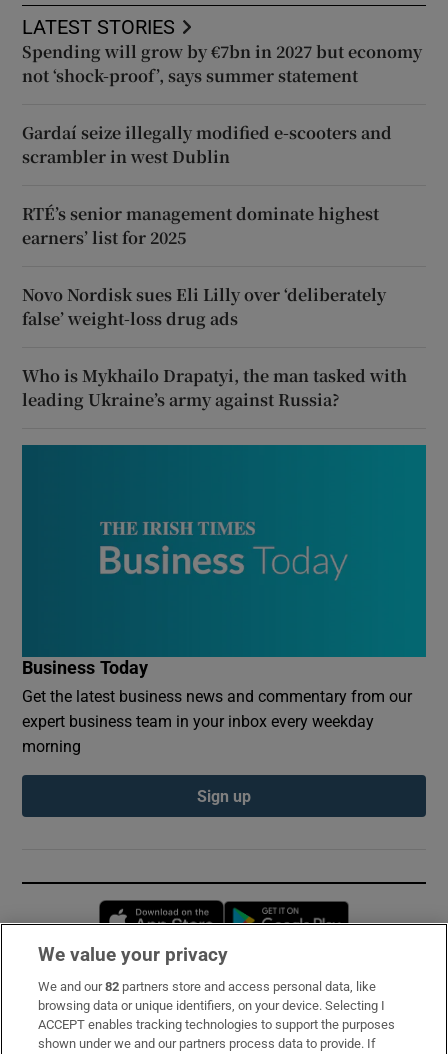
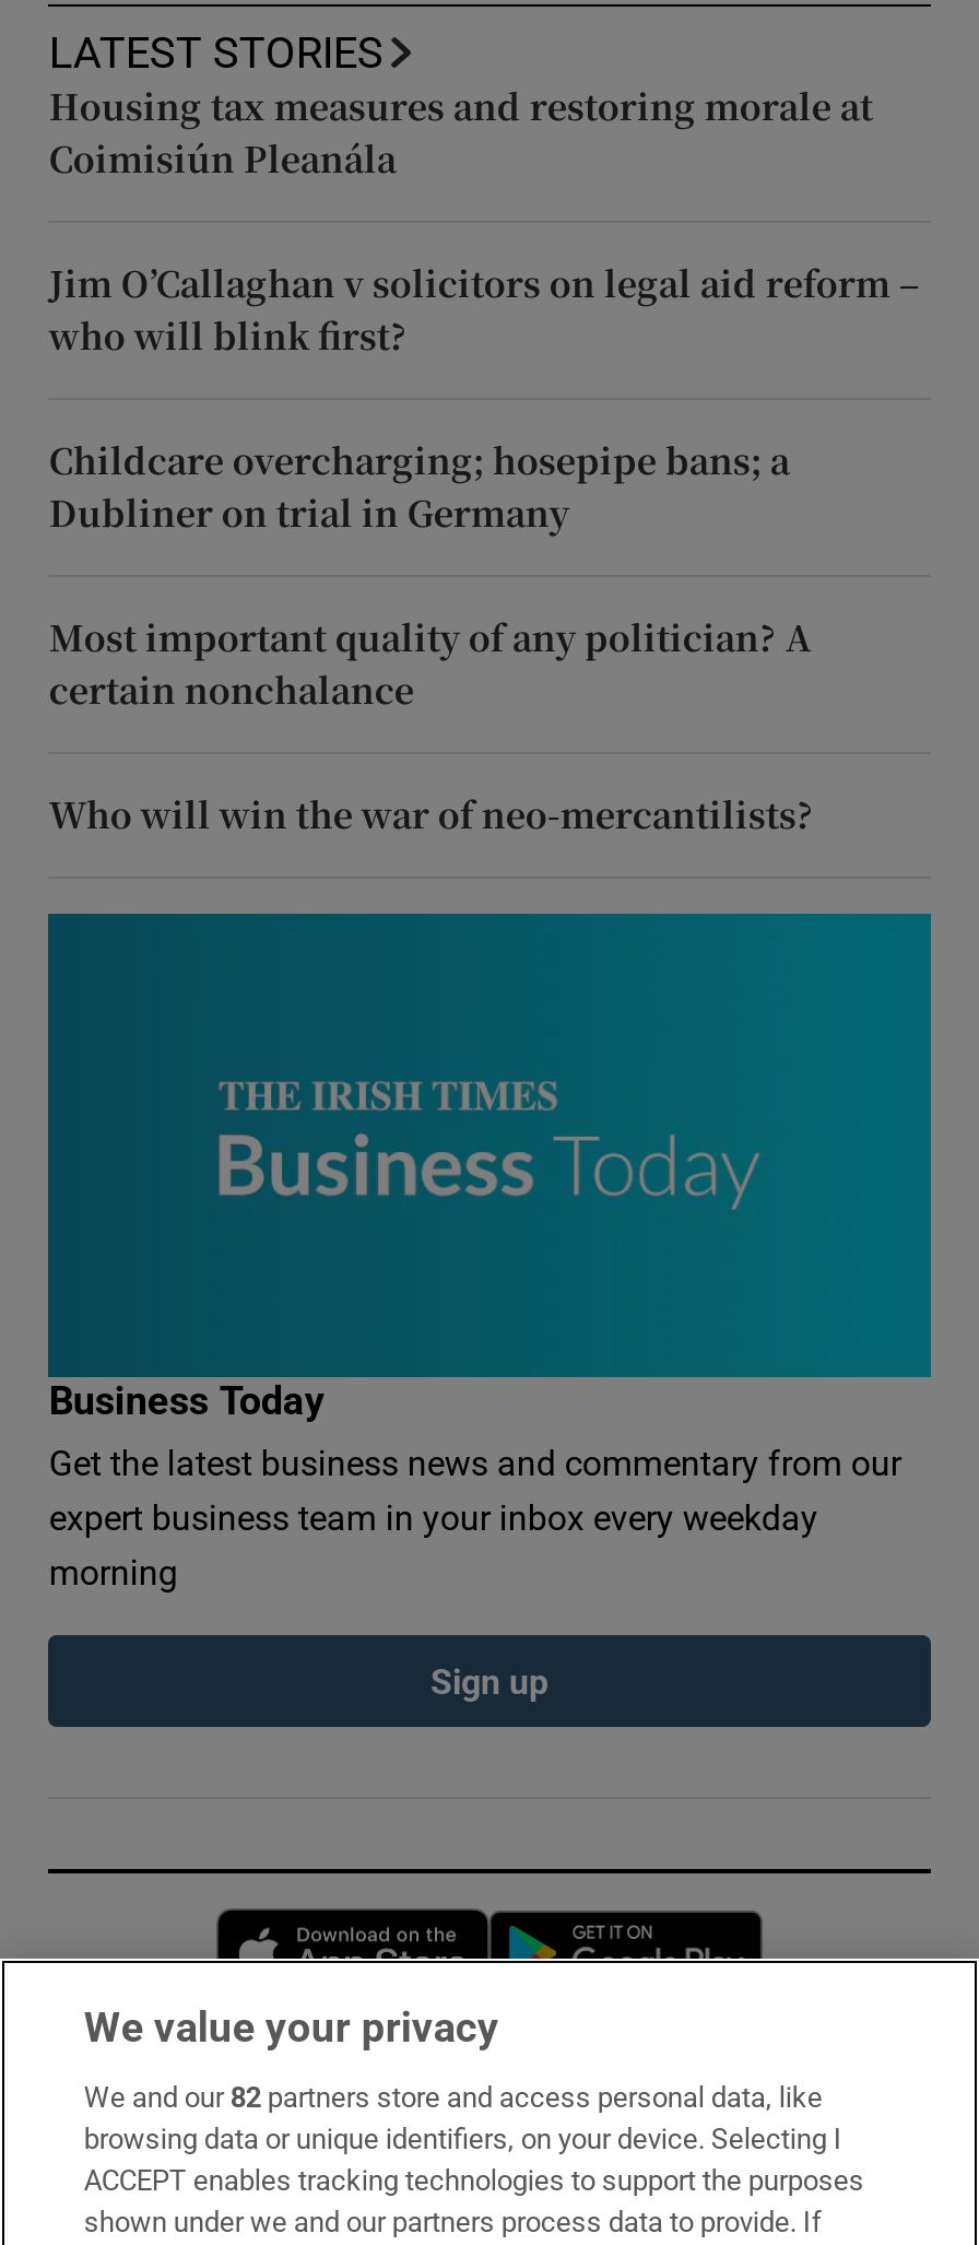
- Spending will grow by €7bn in 2027 but economy
- not ‘shock-proof’, says summer statement
+ Housing tax measures and restoring morale at
+ Coimisiún Pleanála

- Gardaí seize illegally modified e-scooters and
- scrambler in west Dublin
+ Jim O’Callaghan v solicitors on legal aid reform –
+ who will blink first?

- RTÉ’s senior management dominate highest
- earners’ list for 2025
+ Childcare overcharging; hosepipe bans; a
+ Dubliner on trial in Germany

- Novo Nordisk sues Eli Lilly over ‘deliberately
- false’ weight-loss drug ads
+ Most important quality of any politician? A
+ certain nonchalance

- Who is Mykhailo Drapatyi, the man tasked with
- leading Ukraine’s army against Russia?
+ Who will win the war of neo-mercantilists?
